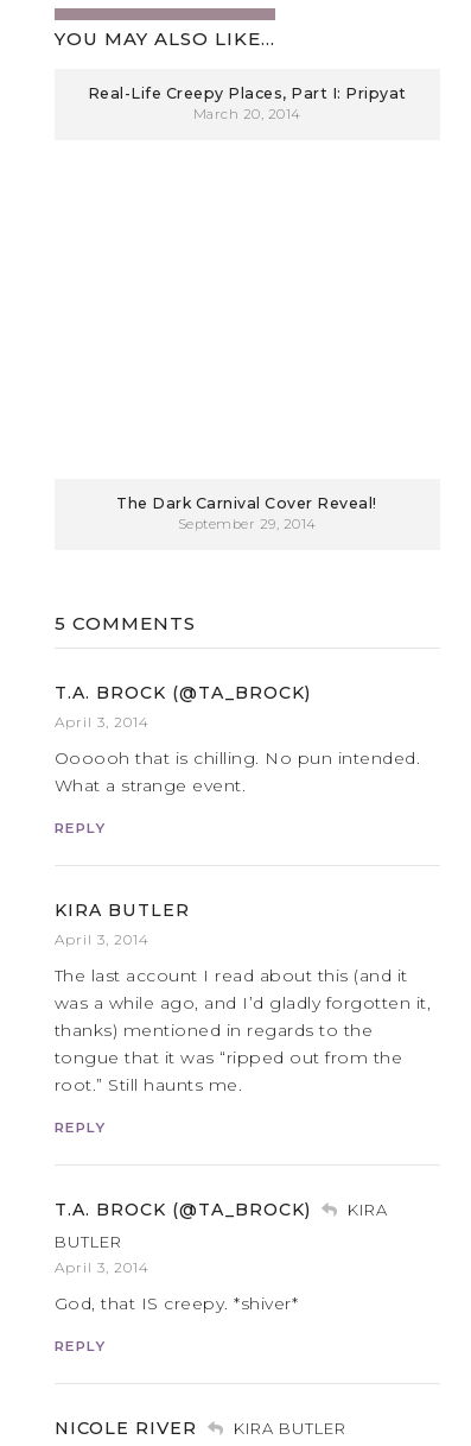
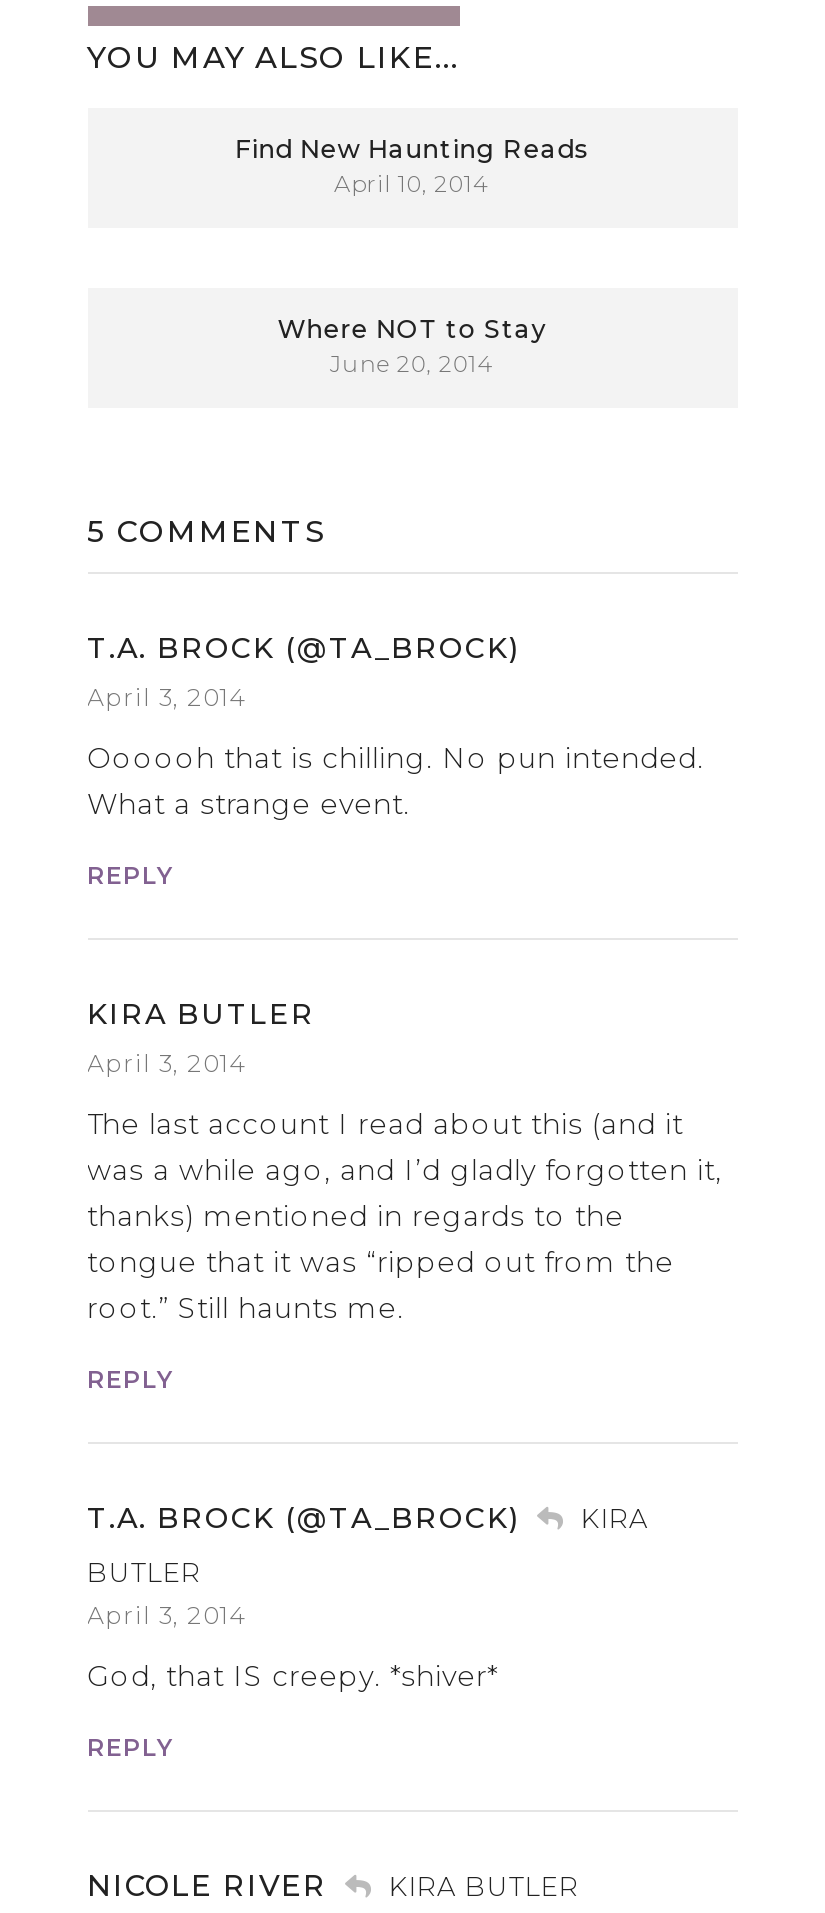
- Real-Life Creepy Places, Part I: Pripyat
- March 20, 2014
+ Find New Haunting Reads
+ April 10, 2014

- The Dark Carnival Cover Reveal!
- September 29, 2014
+ Where NOT to Stay
+ June 20, 2014
